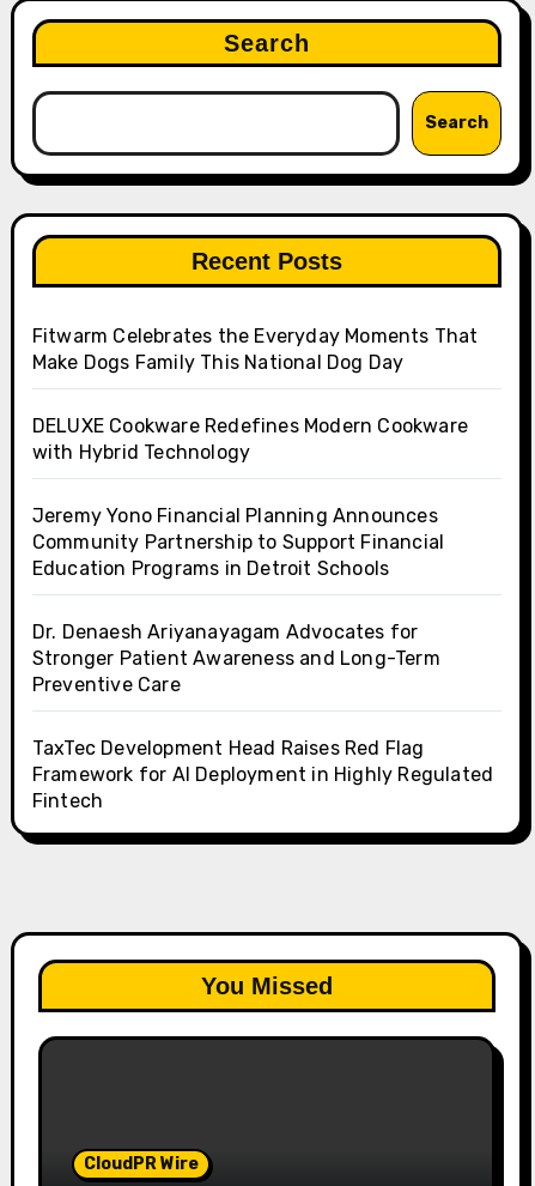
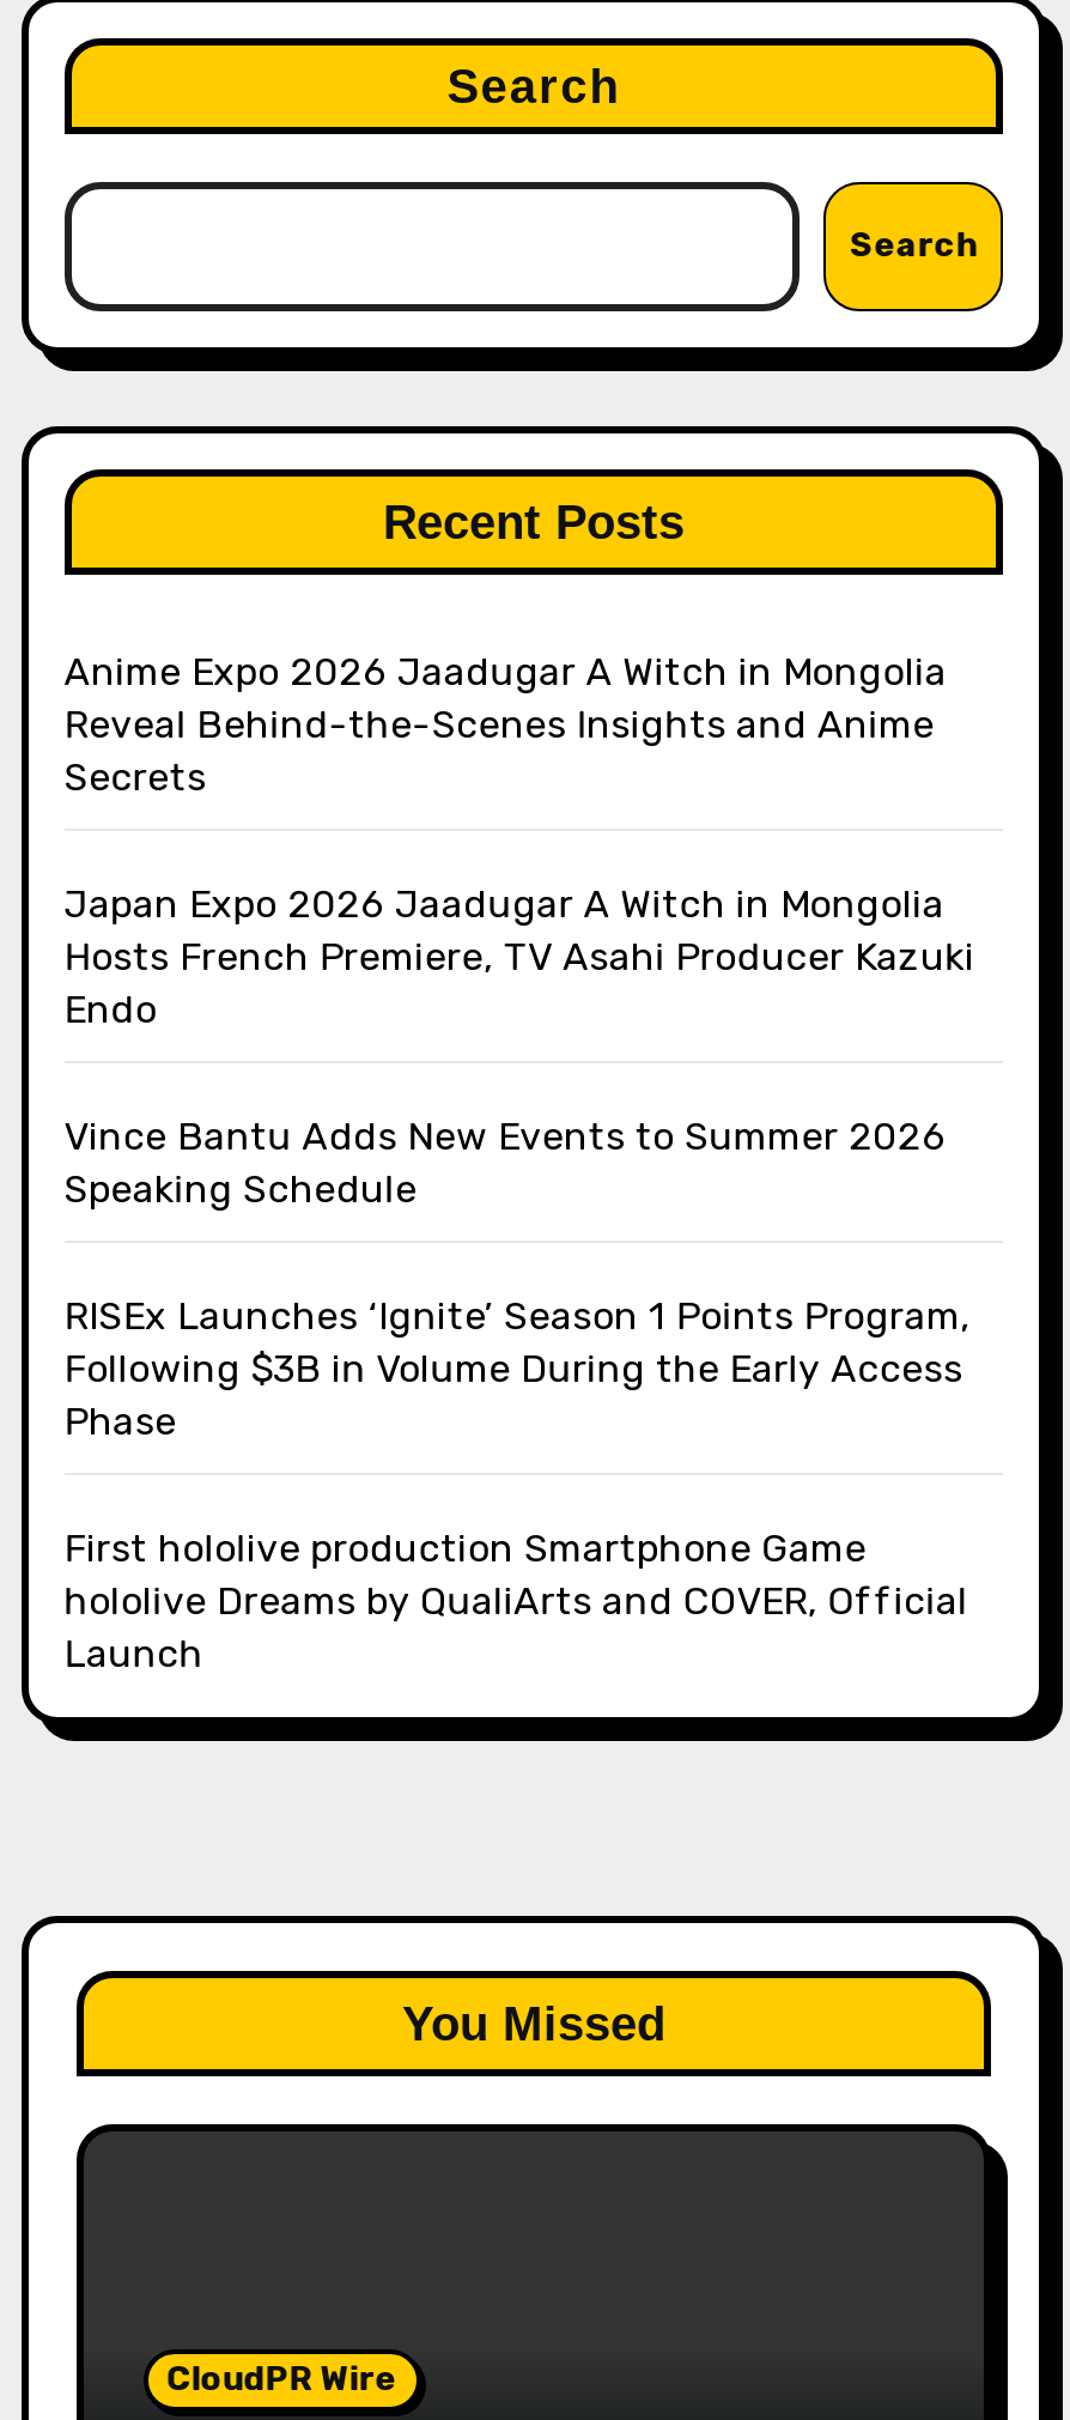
- Fitwarm Celebrates the Everyday Moments That
- Make Dogs Family This National Dog Day
+ Anime Expo 2026 Jaadugar A Witch in Mongolia
+ Reveal Behind-the-Scenes Insights and Anime
+ Secrets

- DELUXE Cookware Redefines Modern Cookware
- with Hybrid Technology
+ Japan Expo 2026 Jaadugar A Witch in Mongolia
+ Hosts French Premiere, TV Asahi Producer Kazuki
+ Endo

- Jeremy Yono Financial Planning Announces
- Community Partnership to Support Financial
- Education Programs in Detroit Schools
+ Vince Bantu Adds New Events to Summer 2026
+ Speaking Schedule

- Dr. Denaesh Ariyanayagam Advocates for
- Stronger Patient Awareness and Long-Term
- Preventive Care
+ RISEx Launches ‘Ignite’ Season 1 Points Program,
+ Following $3B in Volume During the Early Access
+ Phase

- TaxTec Development Head Raises Red Flag
- Framework for AI Deployment in Highly Regulated
- Fintech
+ First hololive production Smartphone Game
+ hololive Dreams by QualiArts and COVER, Official
+ Launch
